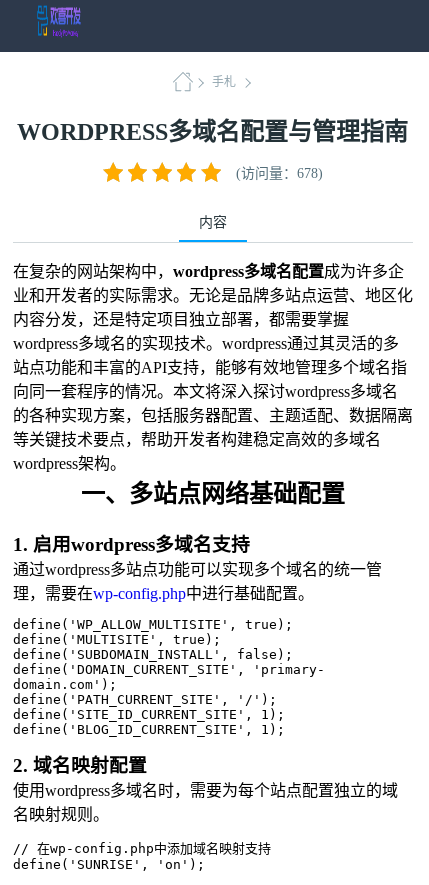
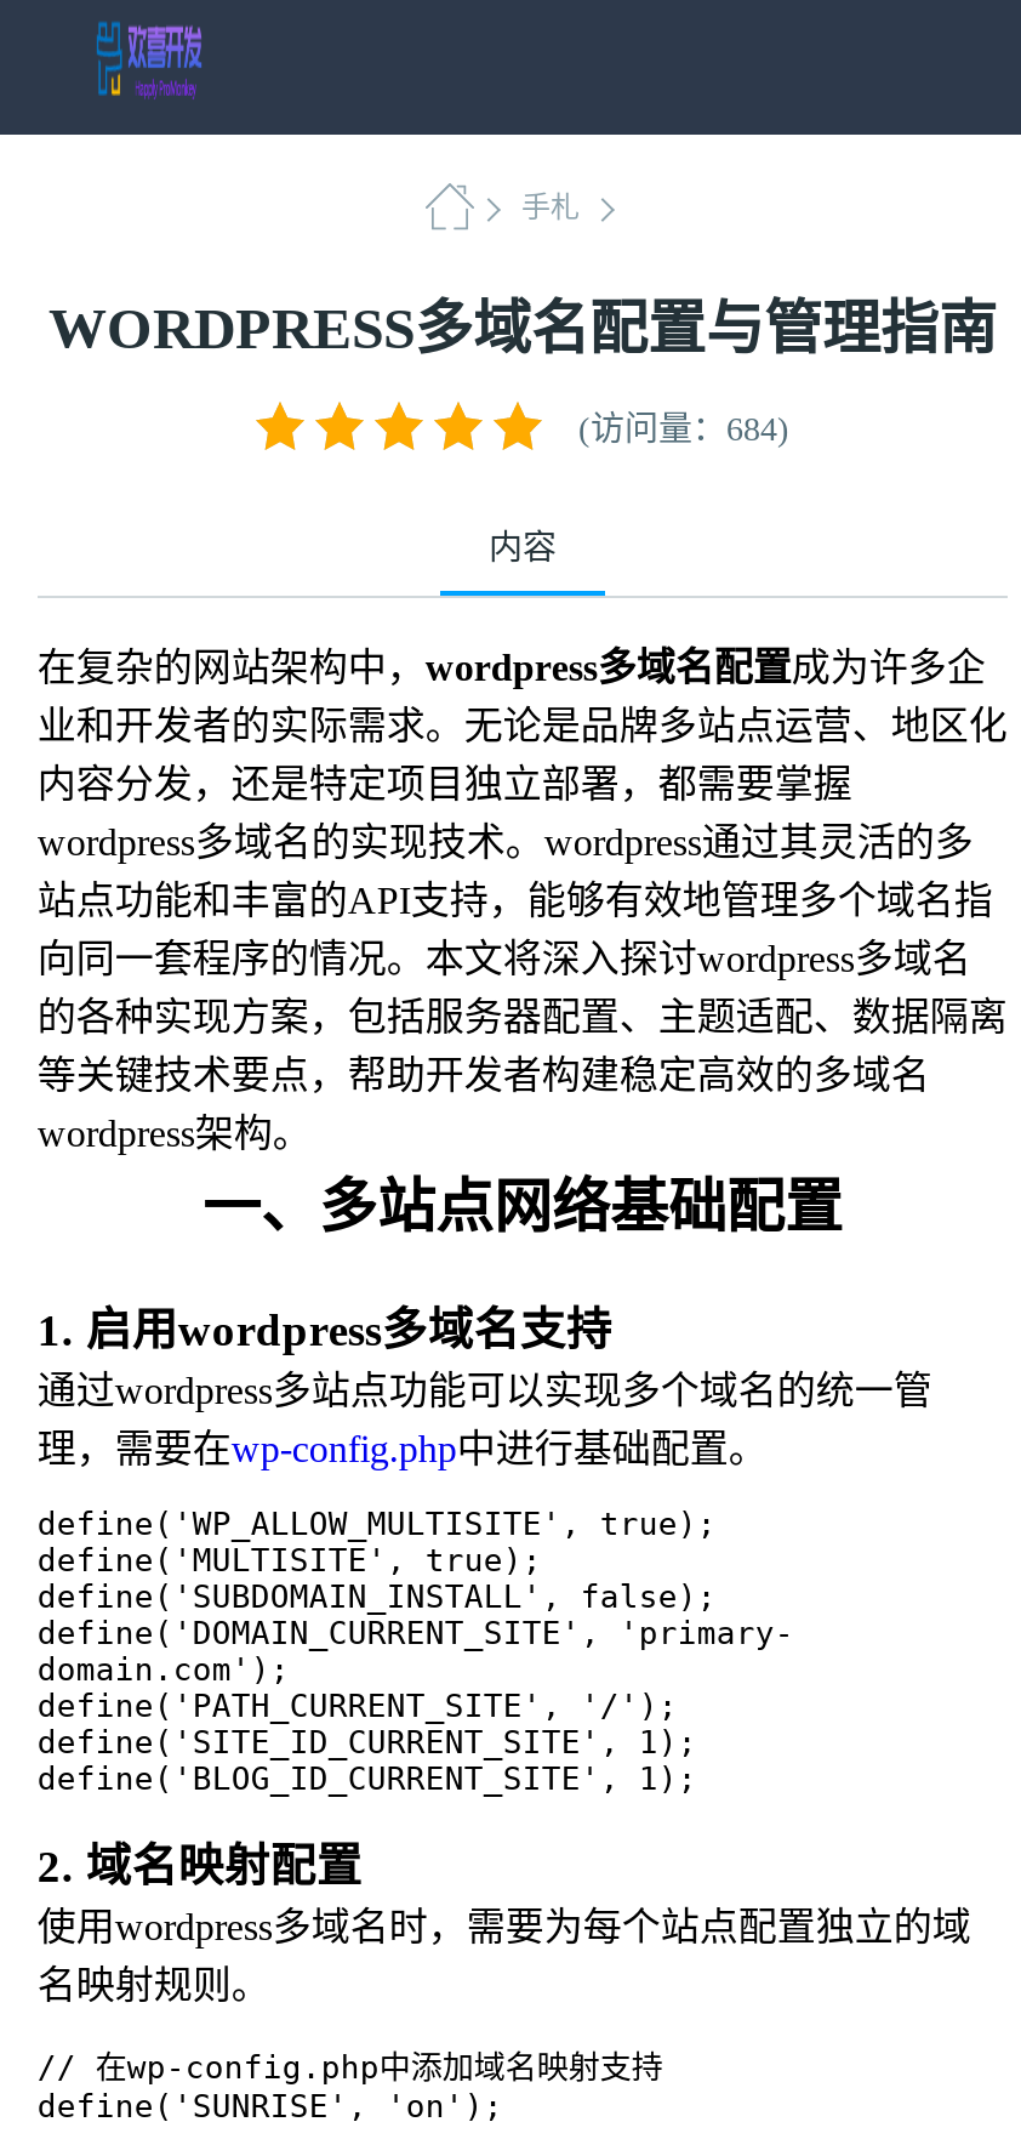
- (访问量：678)
+ (访问量：684)
